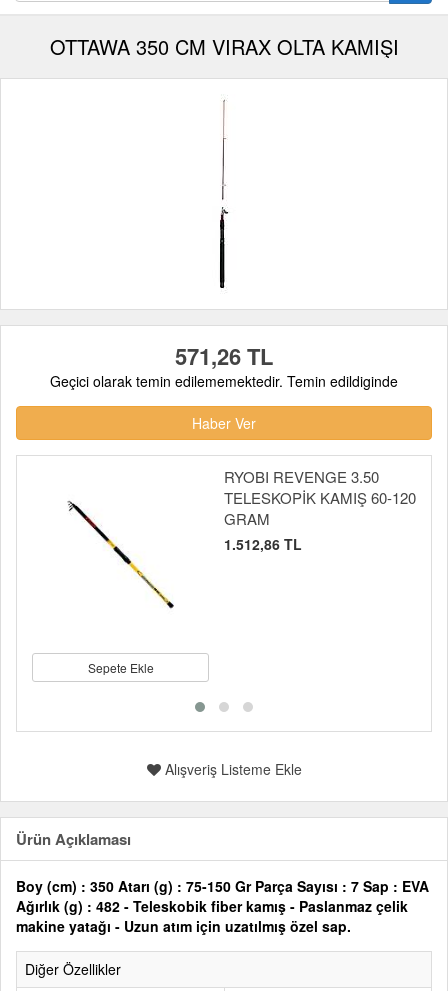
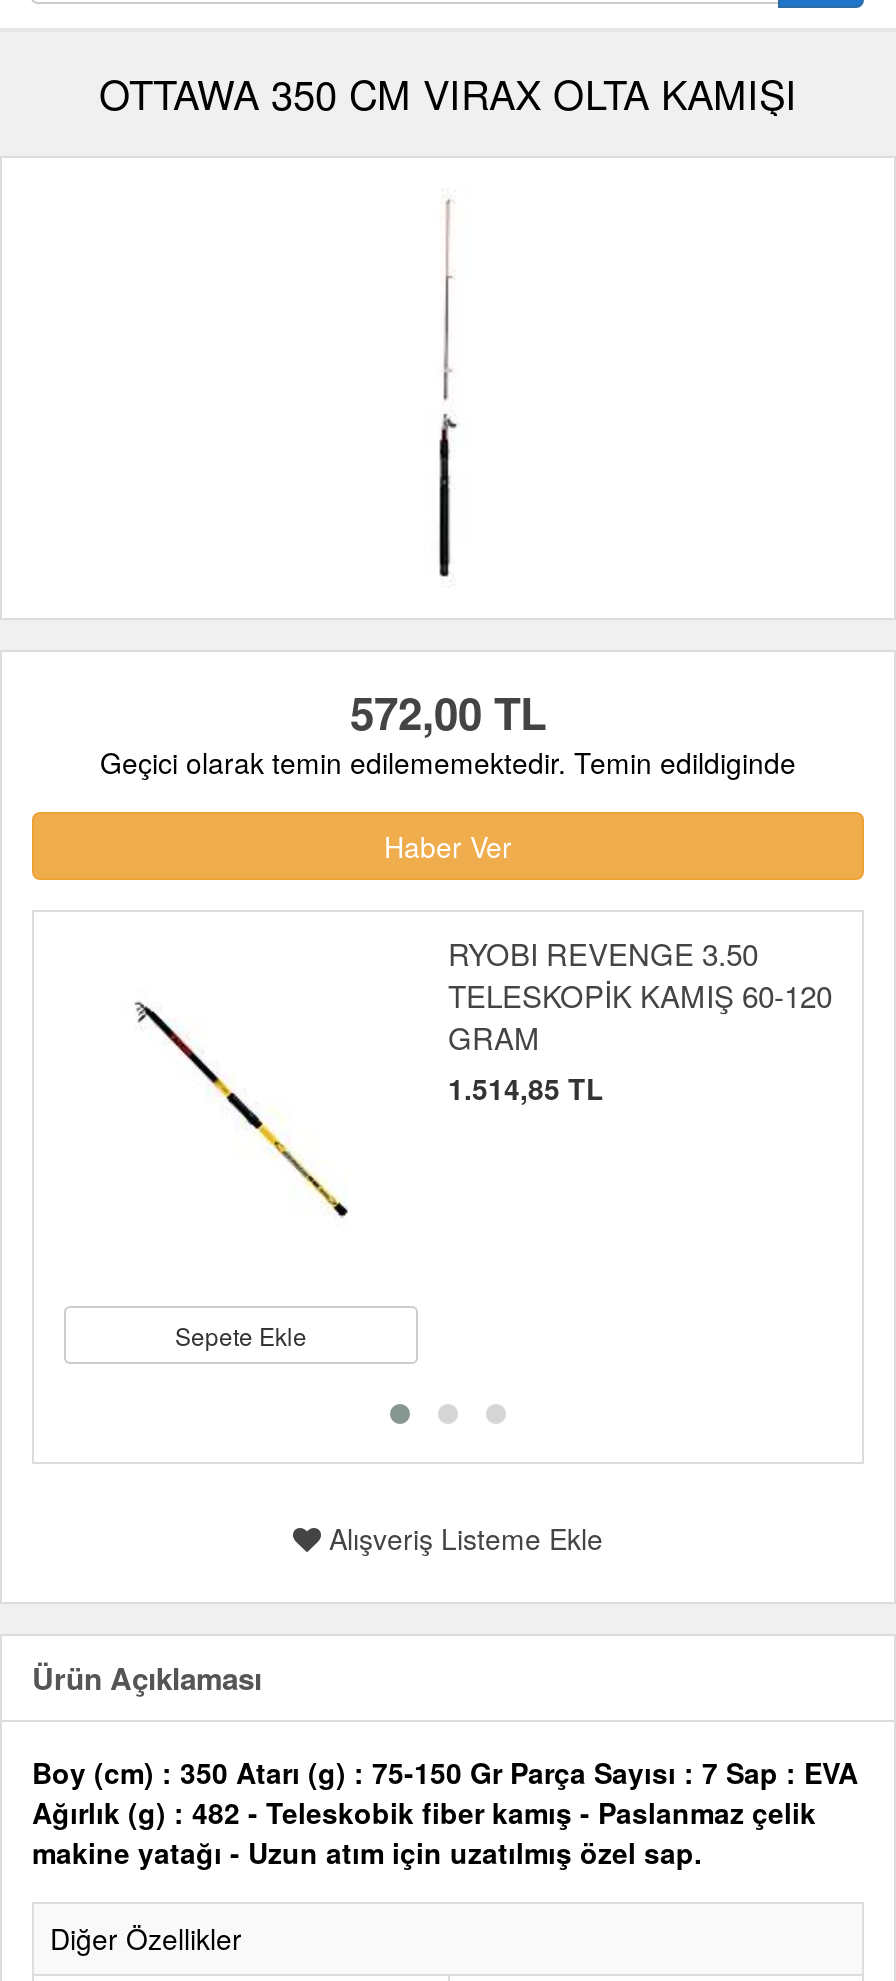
- 571,26 TL
+ 572,00 TL

- 1.512,86 TL
+ 1.514,85 TL
